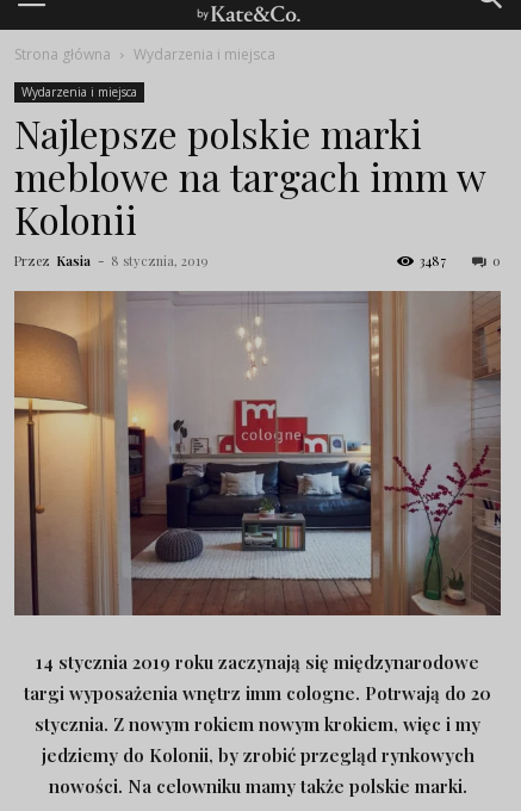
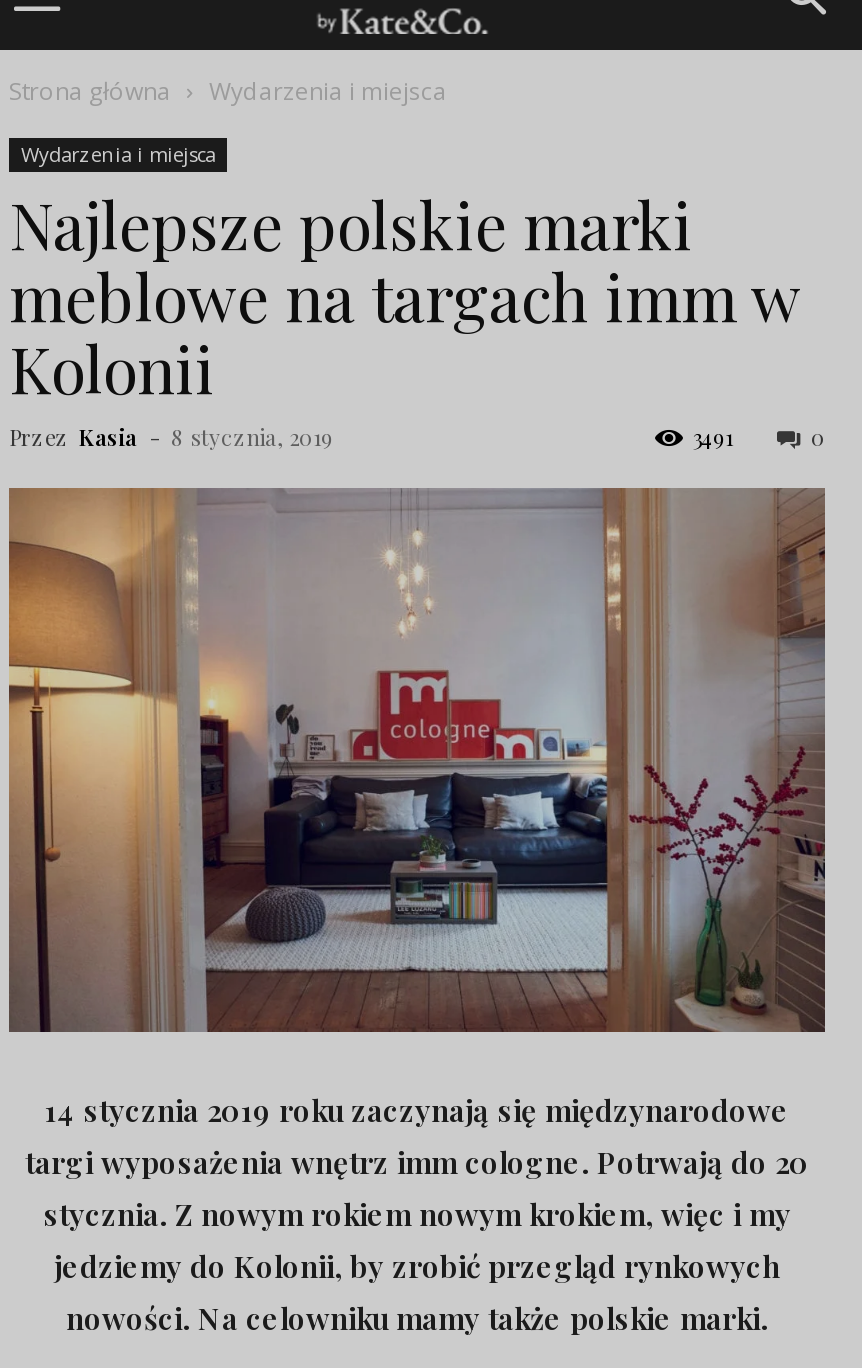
- 3487
+ 3491
